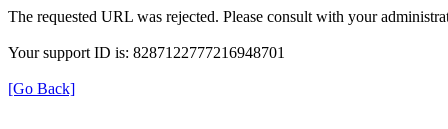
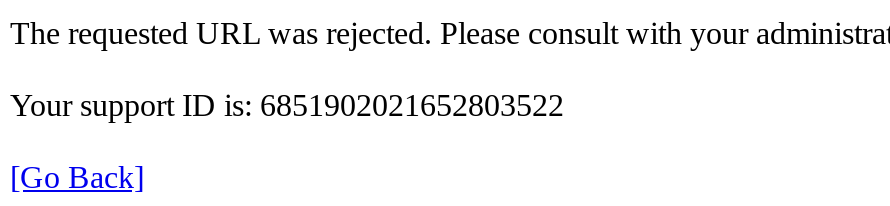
- Your support ID is: 8287122777216948701
+ Your support ID is: 6851902021652803522
